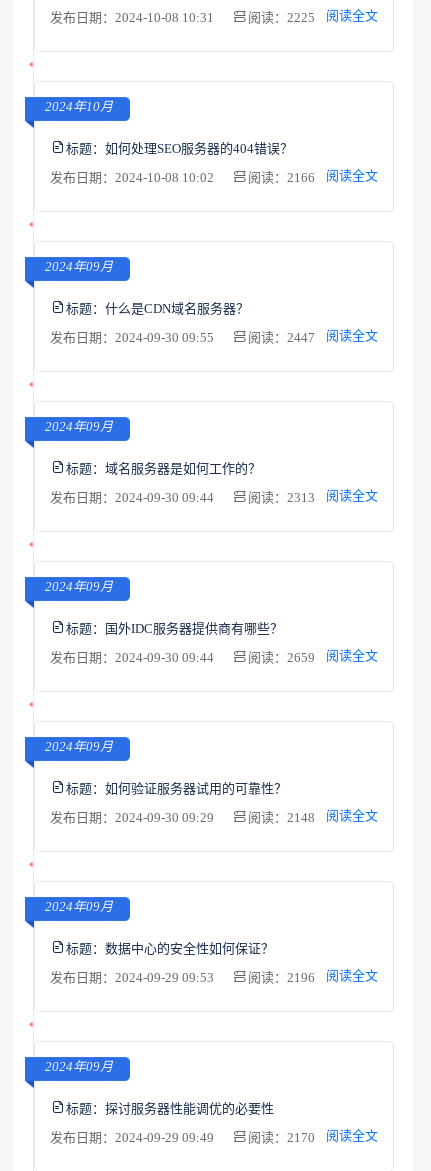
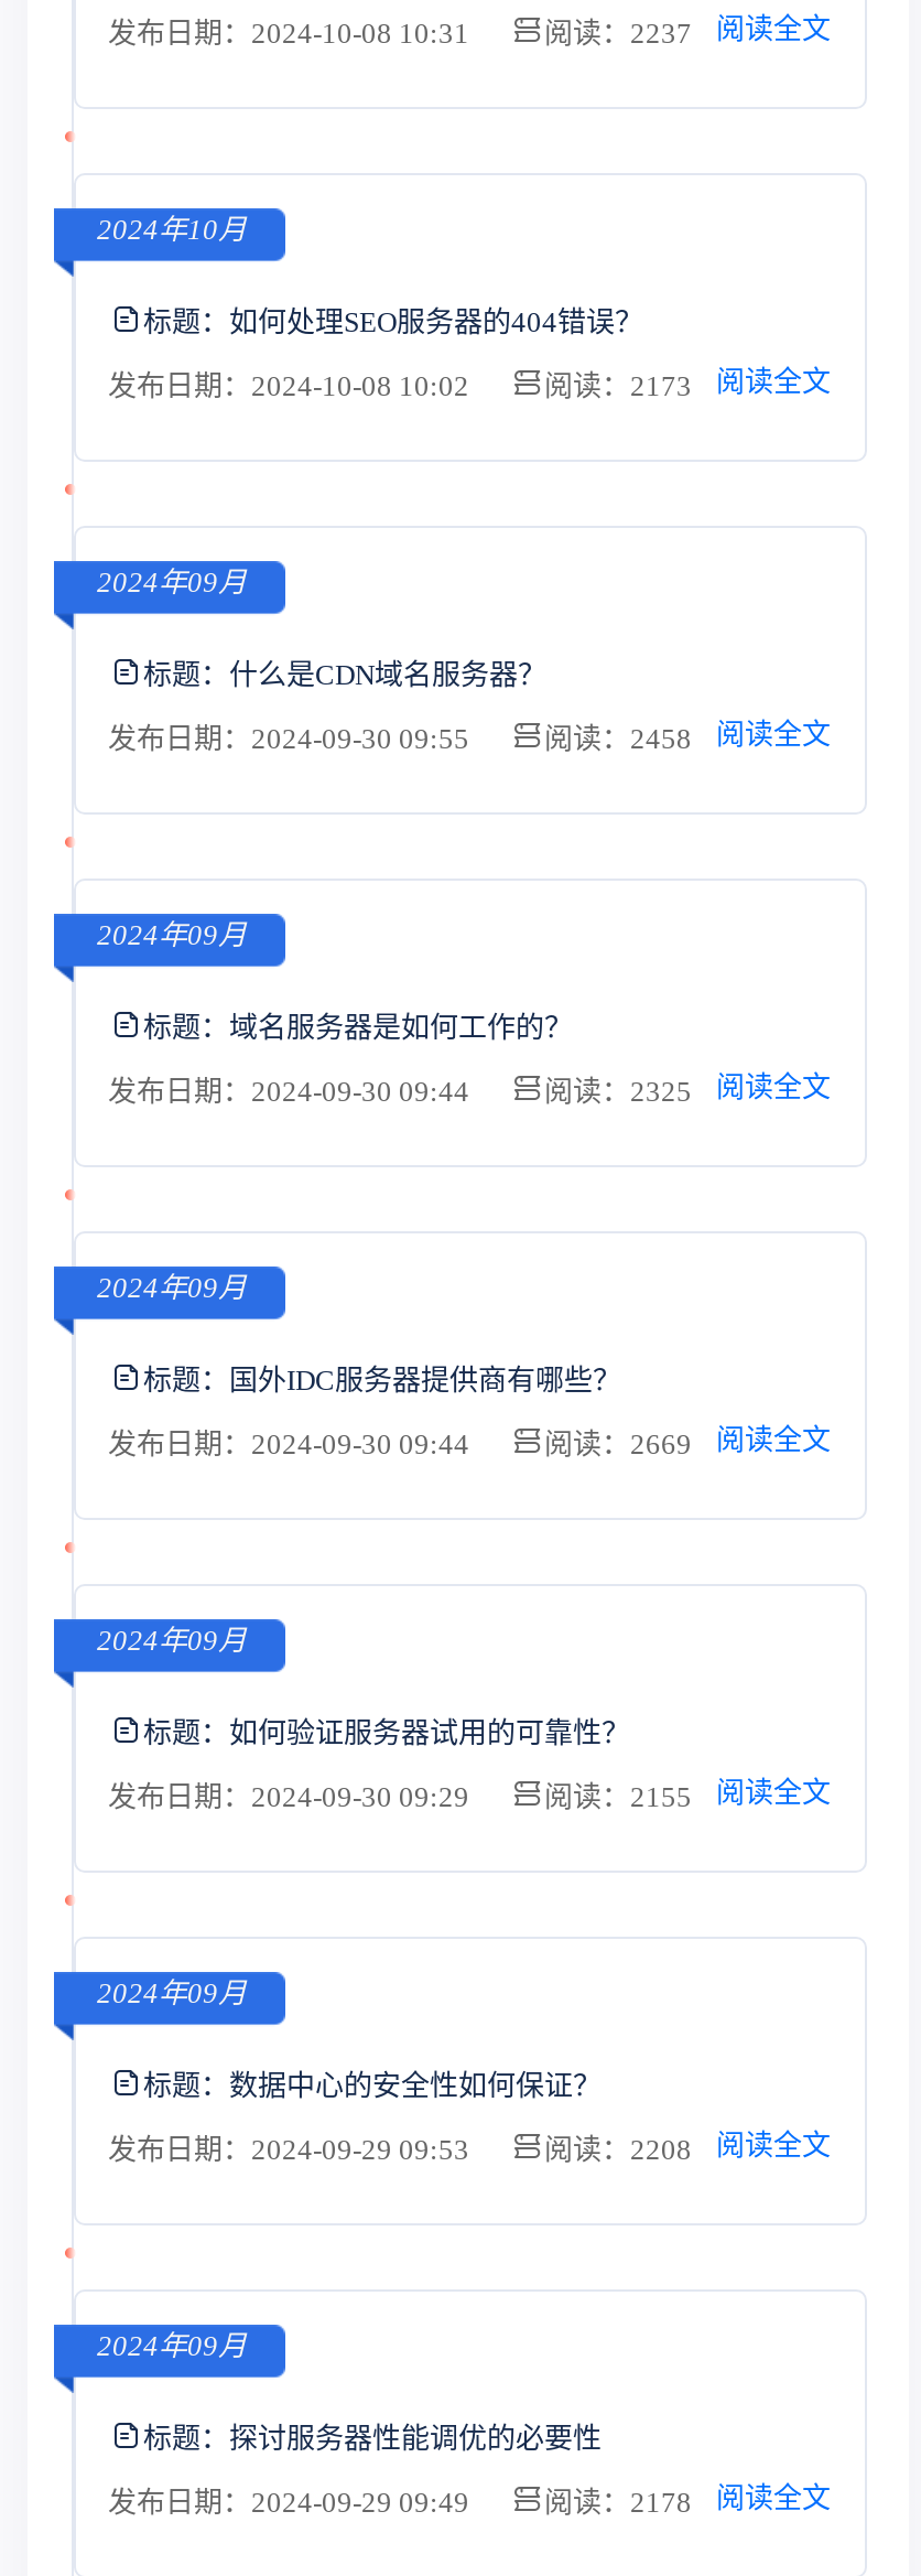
- 阅读：2225 阅读全文
+ 阅读：2237 阅读全文

- 阅读：2166 阅读全文
+ 阅读：2173 阅读全文

- 阅读：2447 阅读全文
+ 阅读：2458 阅读全文

- 阅读：2313 阅读全文
+ 阅读：2325 阅读全文

- 阅读：2659 阅读全文
+ 阅读：2669 阅读全文

- 阅读：2148 阅读全文
+ 阅读：2155 阅读全文

- 阅读：2196 阅读全文
+ 阅读：2208 阅读全文

- 阅读：2170 阅读全文
+ 阅读：2178 阅读全文
